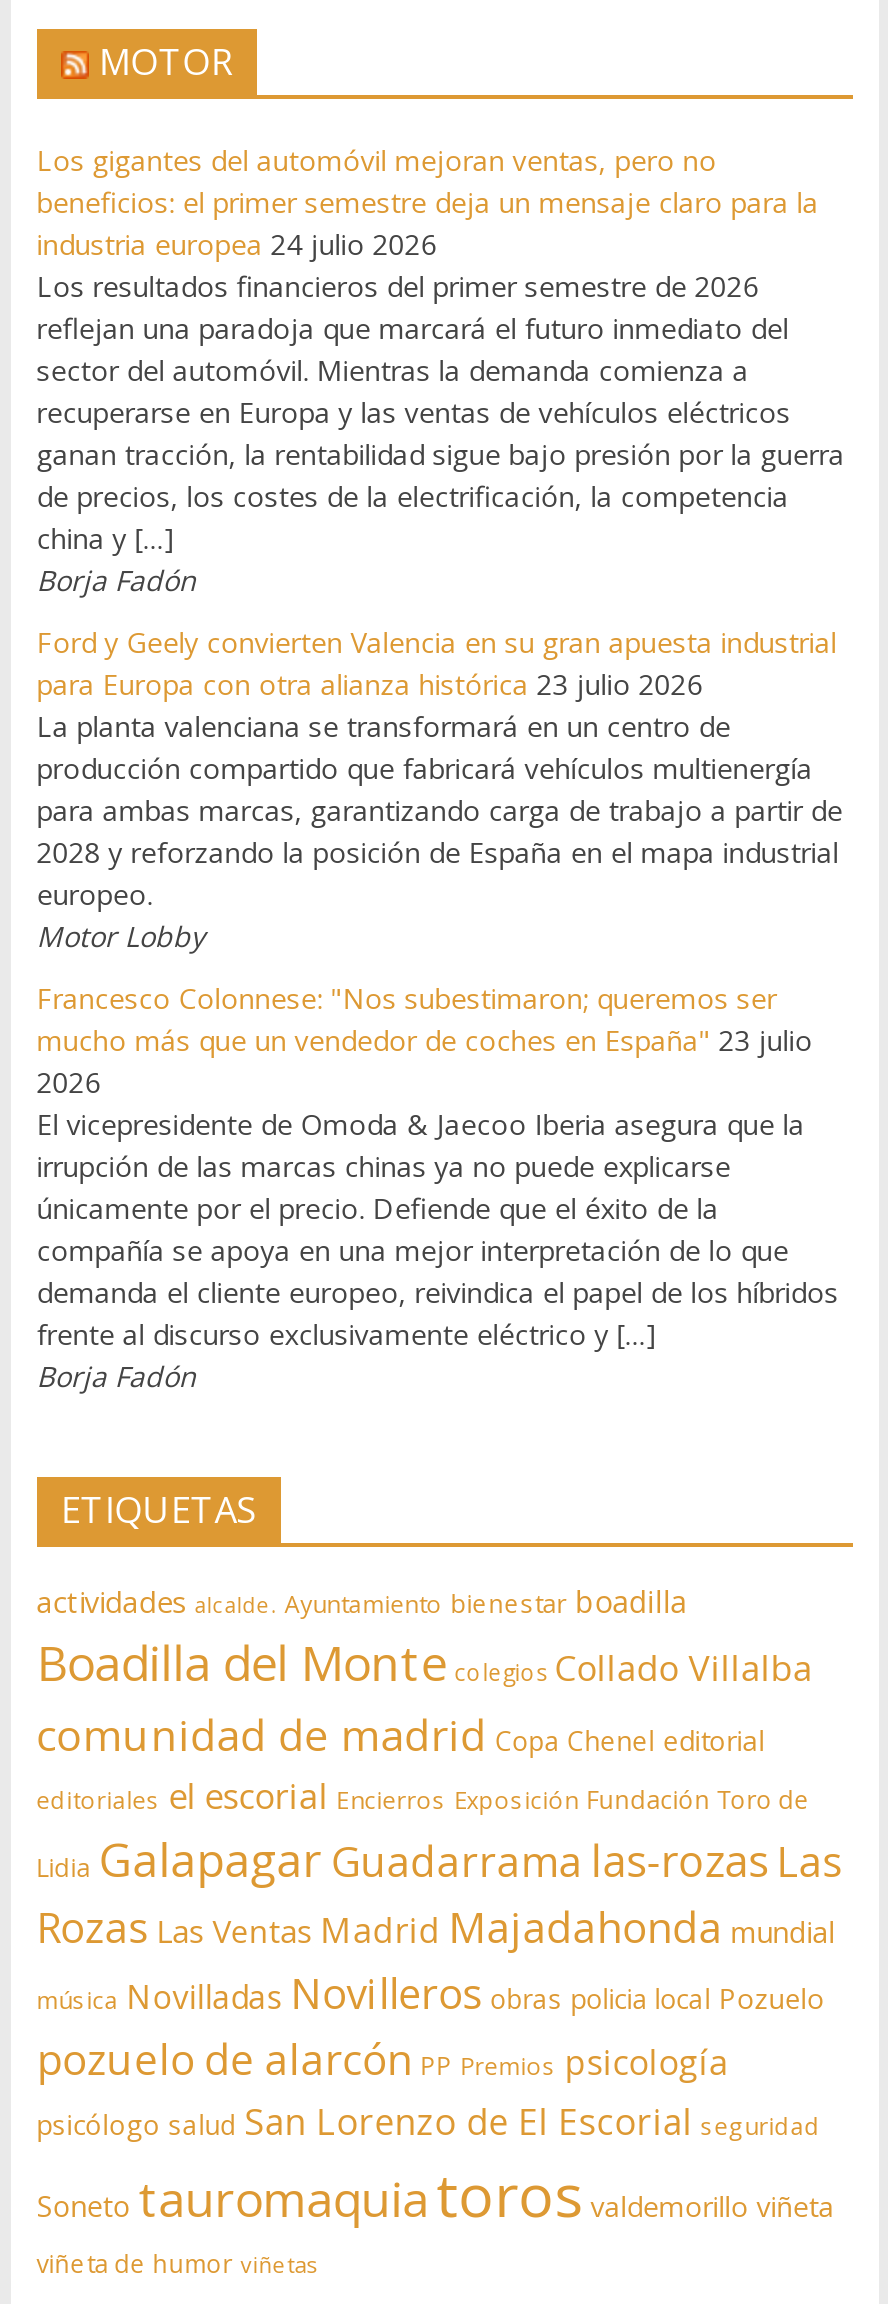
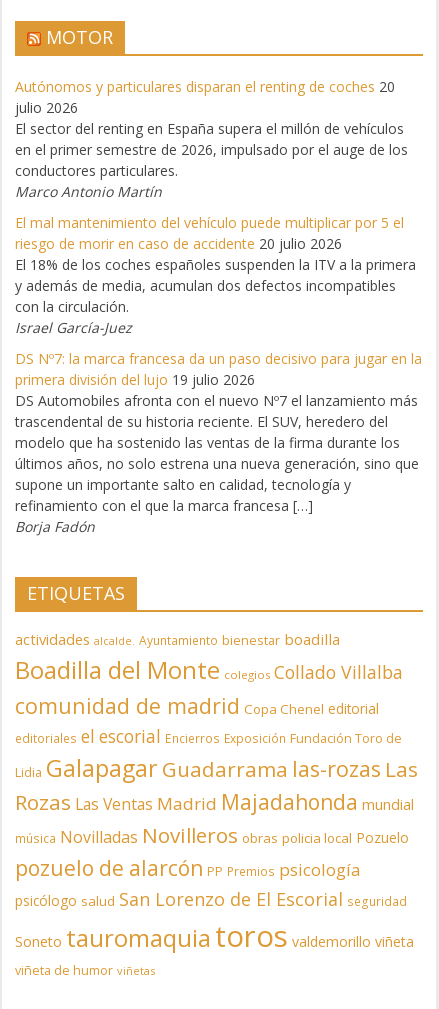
- Los gigantes del automóvil mejoran ventas, pero no
- beneficios: el primer semestre deja un mensaje claro para la
- industria europea 24 julio 2026
- Los resultados financieros del primer semestre de 2026
- reflejan una paradoja que marcará el futuro inmediato del
- sector del automóvil. Mientras la demanda comienza a
- recuperarse en Europa y las ventas de vehículos eléctricos
- ganan tracción, la rentabilidad sigue bajo presión por la guerra
- de precios, los costes de la electrificación, la competencia
- china y […]
- Borja Fadón
+ Autónomos y particulares disparan el renting de coches 20
+ julio 2026
+ El sector del renting en España supera el millón de vehículos
+ en el primer semestre de 2026, impulsado por el auge de los
+ conductores particulares.
+ Marco Antonio Martín

- Ford y Geely convierten Valencia en su gran apuesta industrial
- para Europa con otra alianza histórica 23 julio 2026
- La planta valenciana se transformará en un centro de
- producción compartido que fabricará vehículos multienergía
- para ambas marcas, garantizando carga de trabajo a partir de
- 2028 y reforzando la posición de España en el mapa industrial
- europeo.
- Motor Lobby
+ El mal mantenimiento del vehículo puede multiplicar por 5 el
+ riesgo de morir en caso de accidente 20 julio 2026
+ El 18% de los coches españoles suspenden la ITV a la primera
+ y además de media, acumulan dos defectos incompatibles
+ con la circulación.
+ Israel García-Juez

- Francesco Colonnese: "Nos subestimaron; queremos ser
- mucho más que un vendedor de coches en España" 23 julio
- 2026
- El vicepresidente de Omoda & Jaecoo Iberia asegura que la
- irrupción de las marcas chinas ya no puede explicarse
- únicamente por el precio. Defiende que el éxito de la
- compañía se apoya en una mejor interpretación de lo que
- demanda el cliente europeo, reivindica el papel de los híbridos
- frente al discurso exclusivamente eléctrico y […]
+ DS Nº7: la marca francesa da un paso decisivo para jugar en la
+ primera división del lujo 19 julio 2026
+ DS Automobiles afronta con el nuevo Nº7 el lanzamiento más
+ trascendental de su historia reciente. El SUV, heredero del
+ modelo que ha sostenido las ventas de la firma durante los
+ últimos años, no solo estrena una nueva generación, sino que
+ supone un importante salto en calidad, tecnología y
+ refinamiento con el que la marca francesa […]
